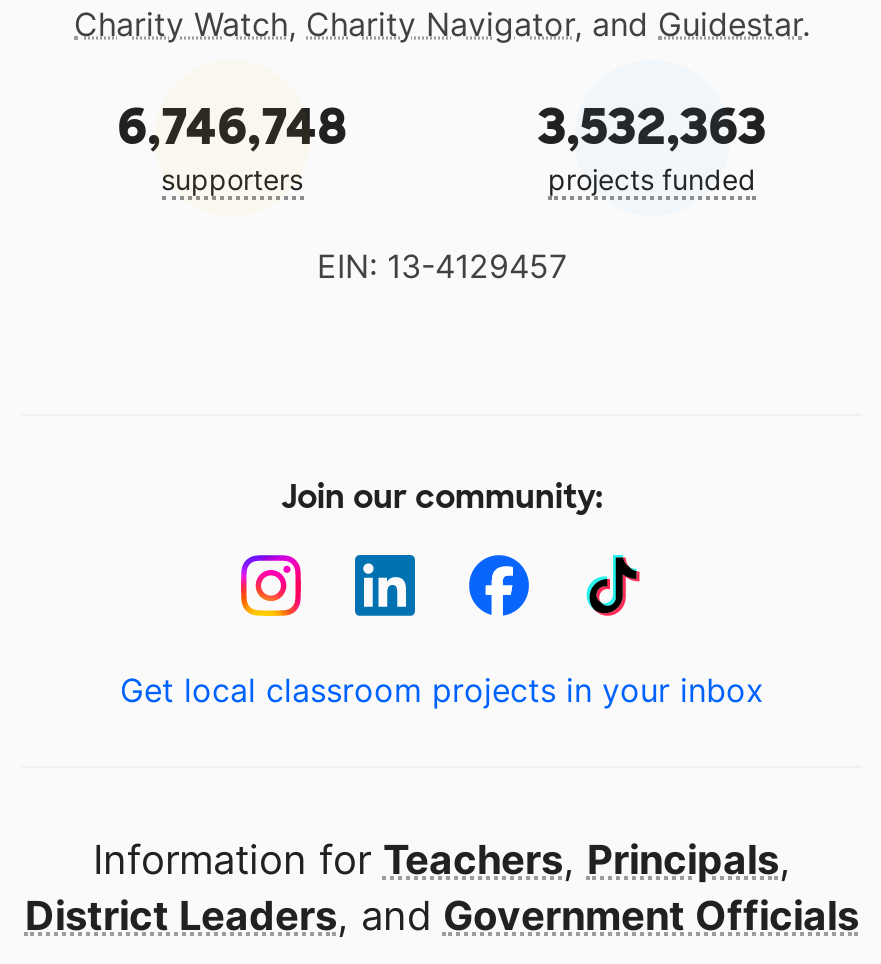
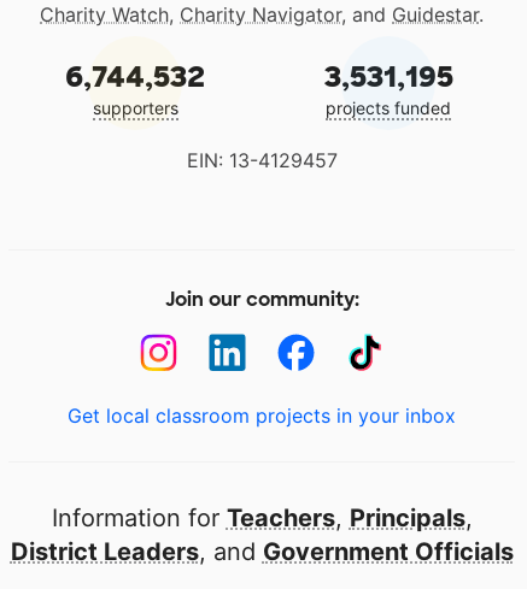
- 6,746,748
+ 6,744,532

- 3,532,363
+ 3,531,195
